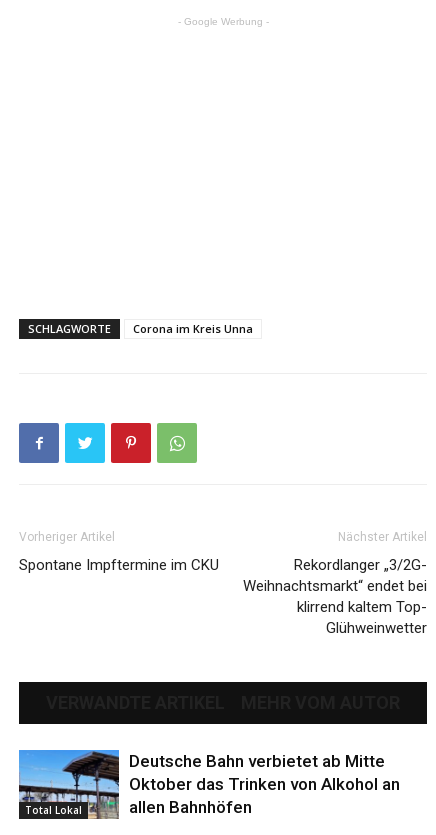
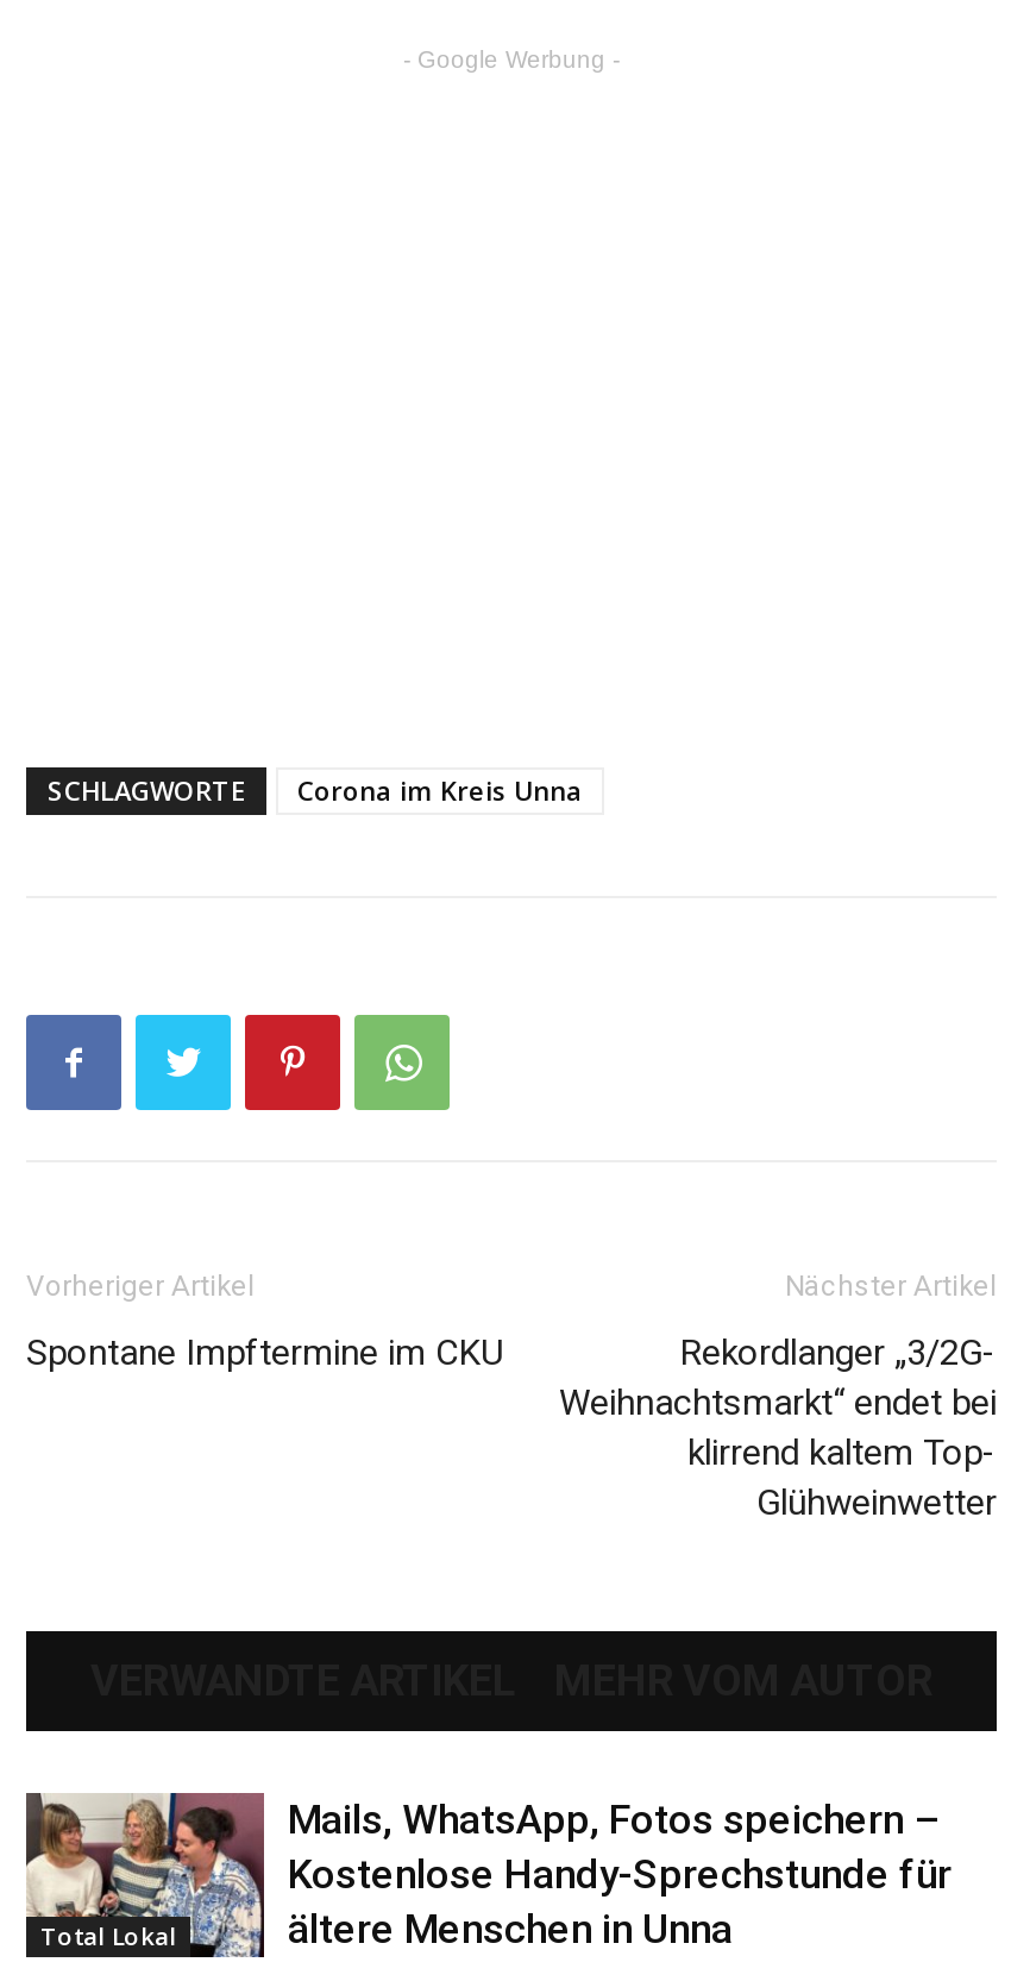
- [image]
- Deutsche Bahn verbietet ab Mitte
- Oktober das Trinken von Alkohol an
- allen Bahnhöfen
+ [image]
+ Mails, WhatsApp, Fotos speichern –
+ Kostenlose Handy-Sprechstunde für
+ ältere Menschen in Unna
